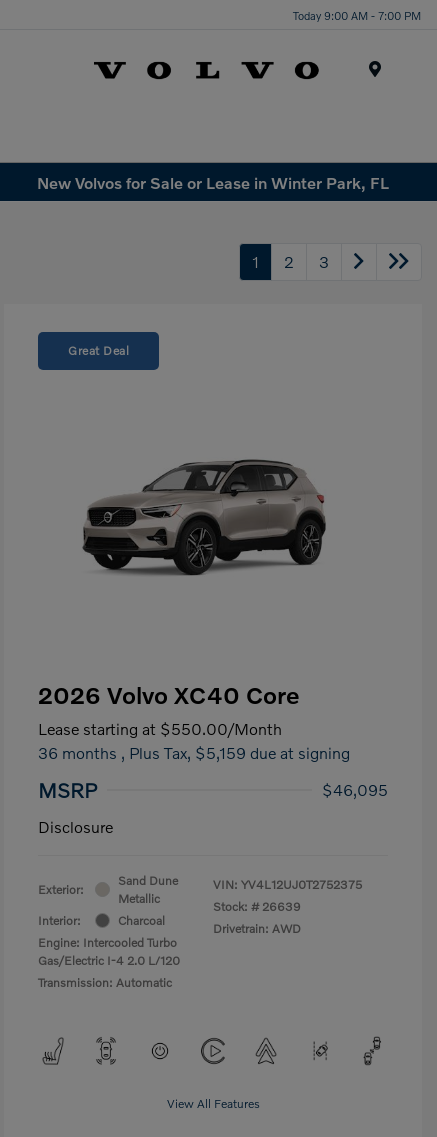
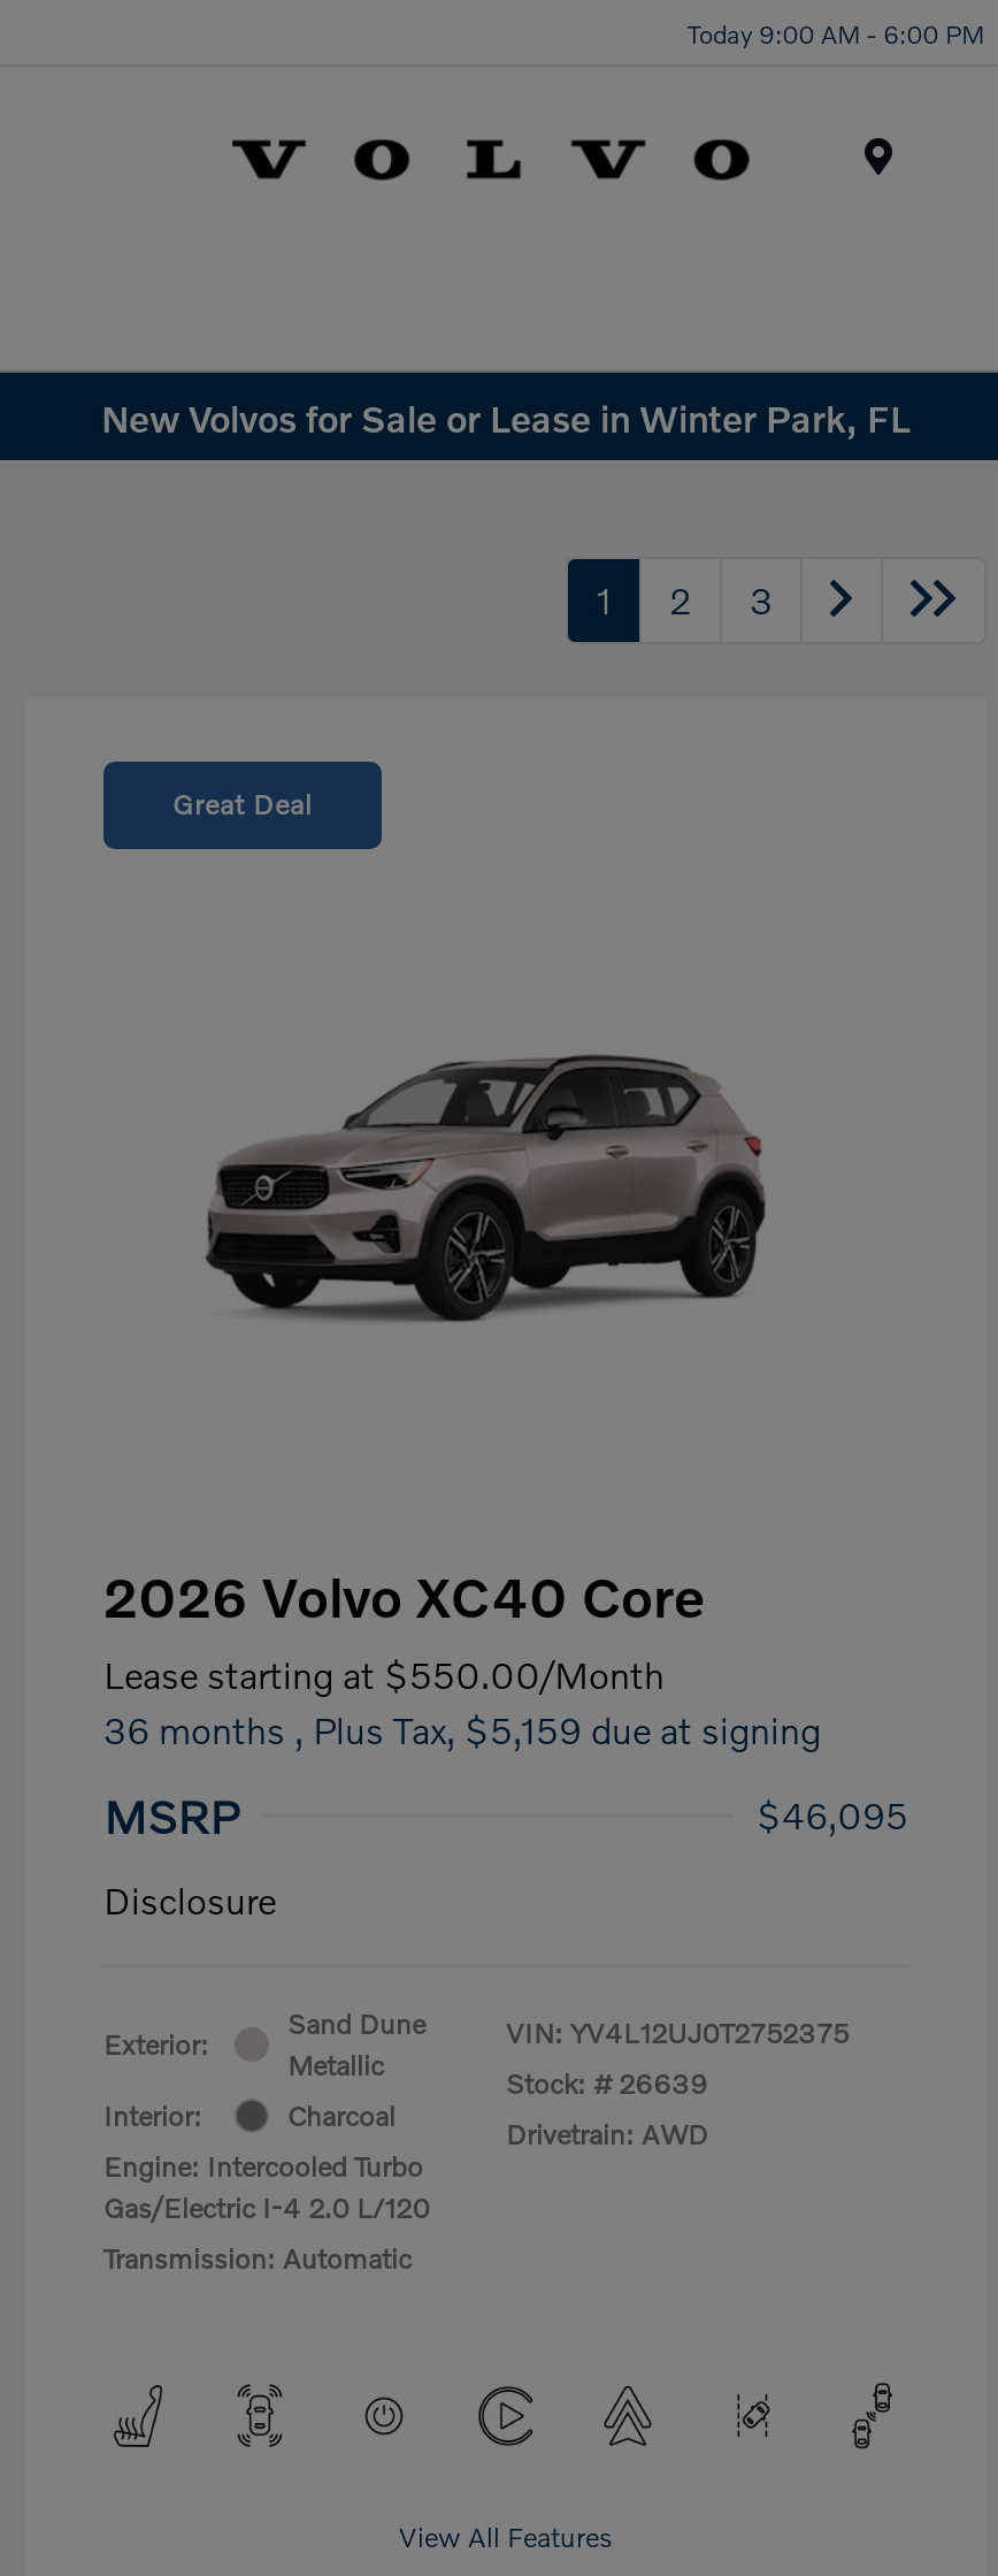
- Today 9:00 AM - 7:00 PM
+ Today 9:00 AM - 6:00 PM
